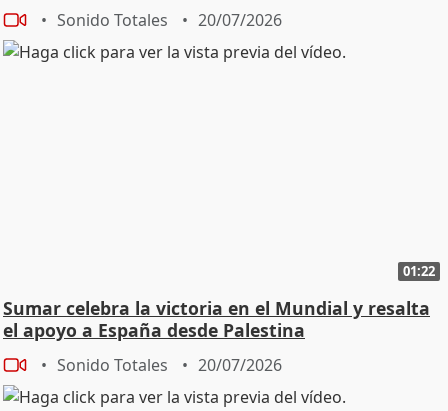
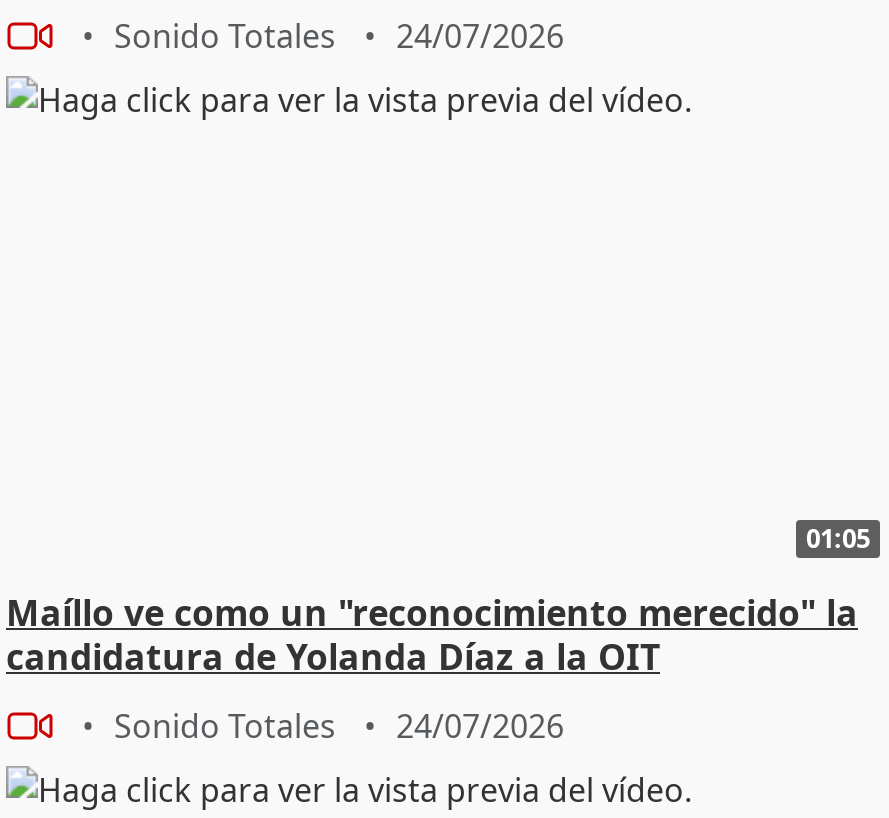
- Sonido Totales 20/07/2026
+ Sonido Totales 24/07/2026

- 01:22
+ 01:05

- Sumar celebra la victoria en el Mundial y resalta
- el apoyo a España desde Palestina
+ Maíllo ve como un "reconocimiento merecido" la
+ candidatura de Yolanda Díaz a la OIT

- Sonido Totales 20/07/2026
+ Sonido Totales 24/07/2026
